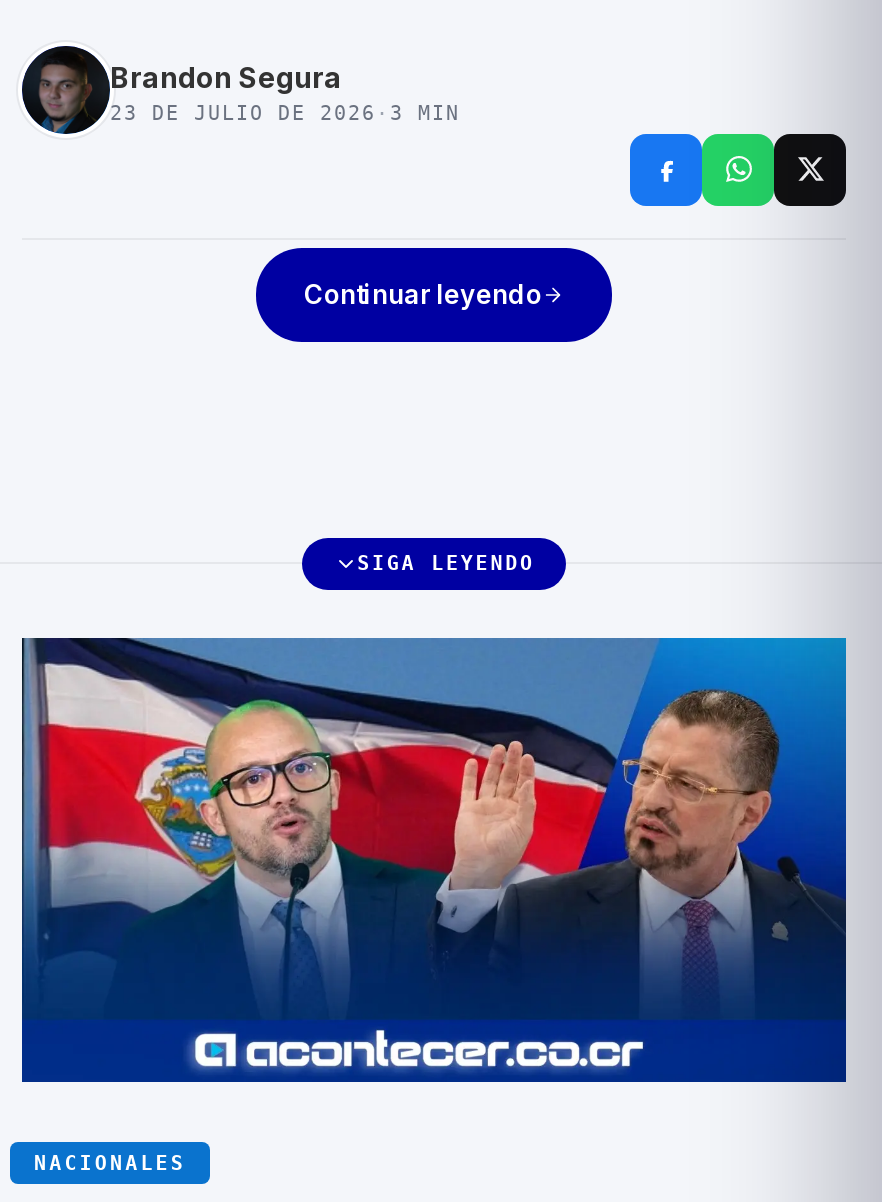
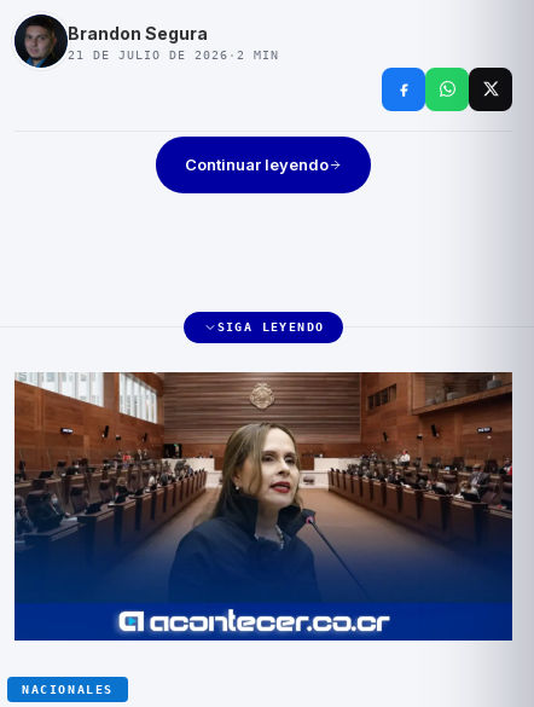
- 23 DE JULIO DE 2026 · 3 MIN
+ 21 DE JULIO DE 2026 · 2 MIN

- [image]
+ [image]
